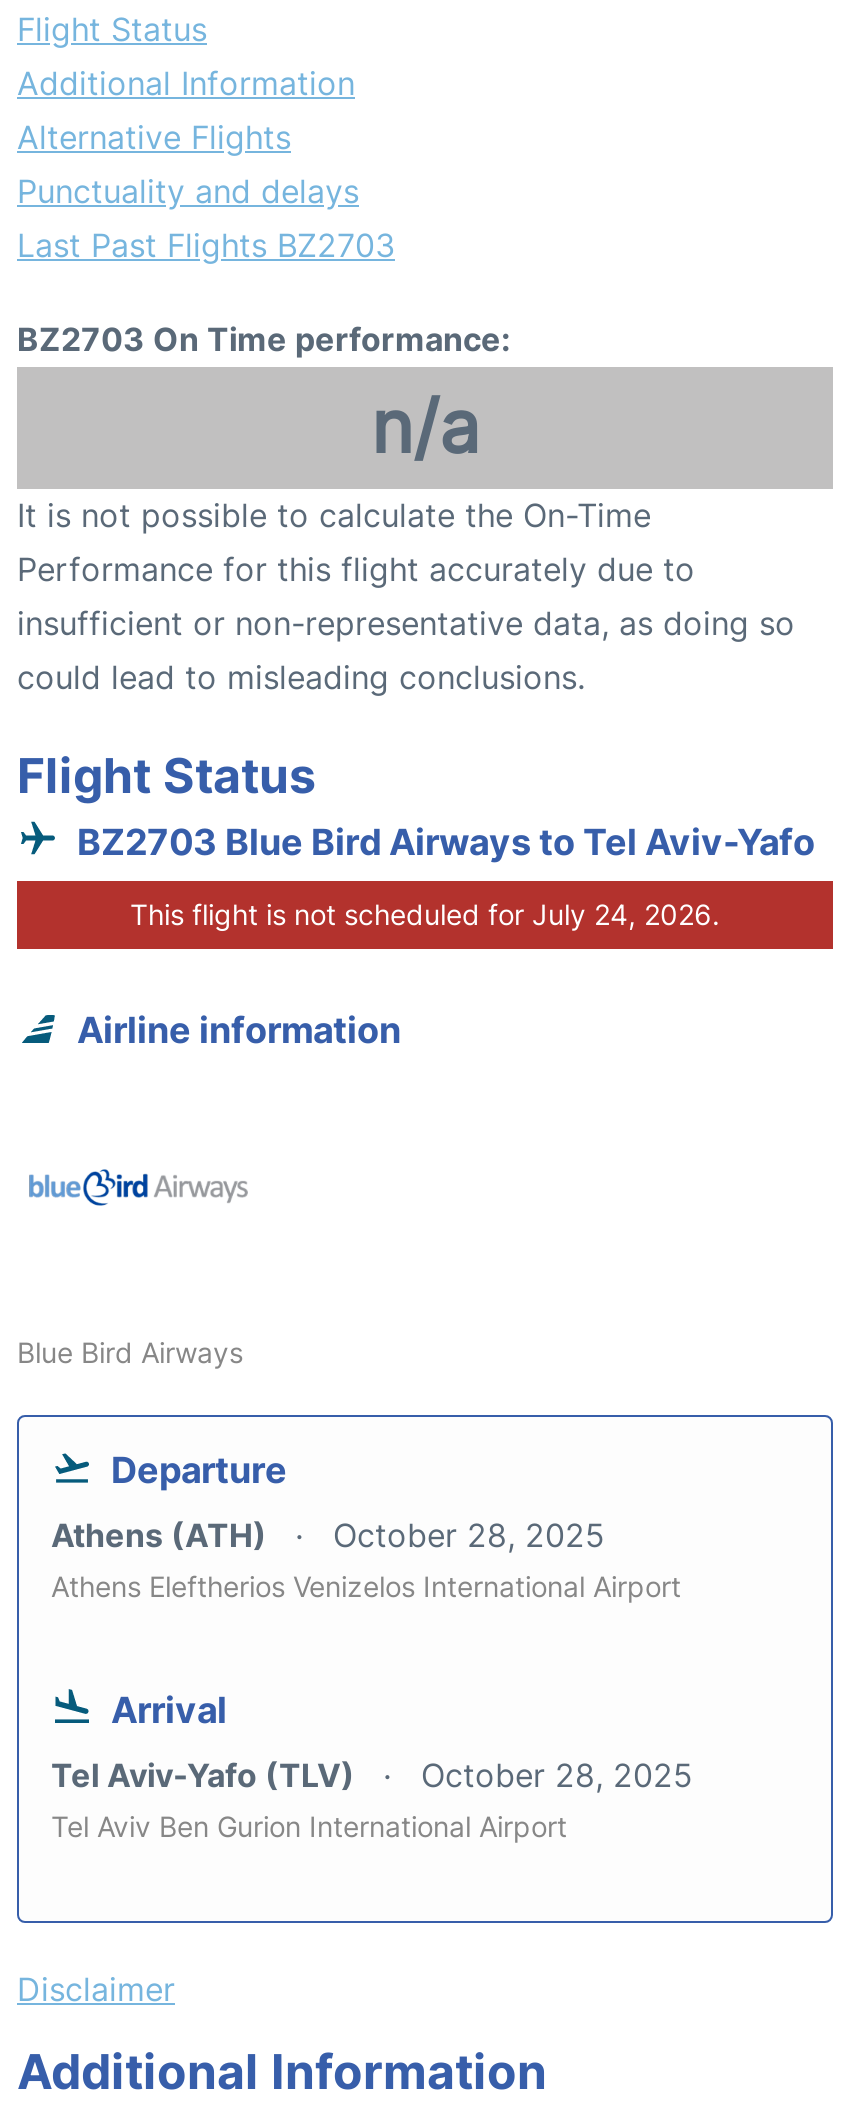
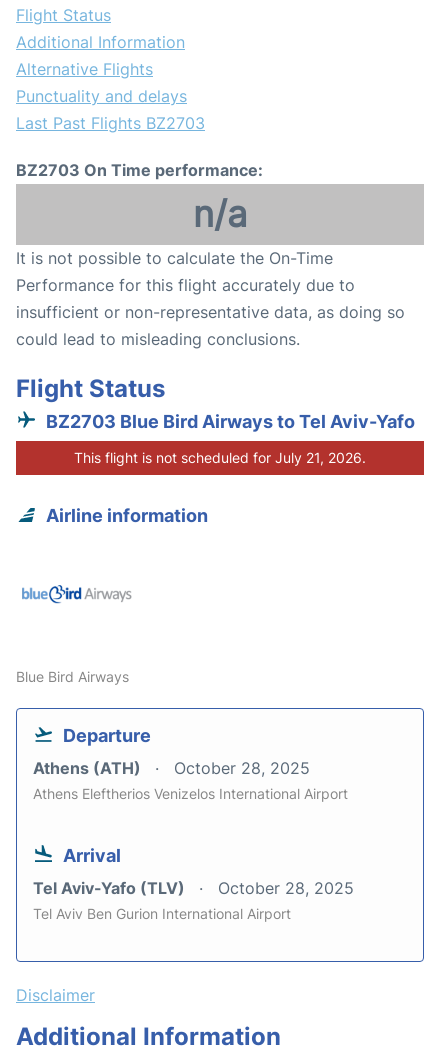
- This flight is not scheduled for July 24, 2026.
+ This flight is not scheduled for July 21, 2026.
